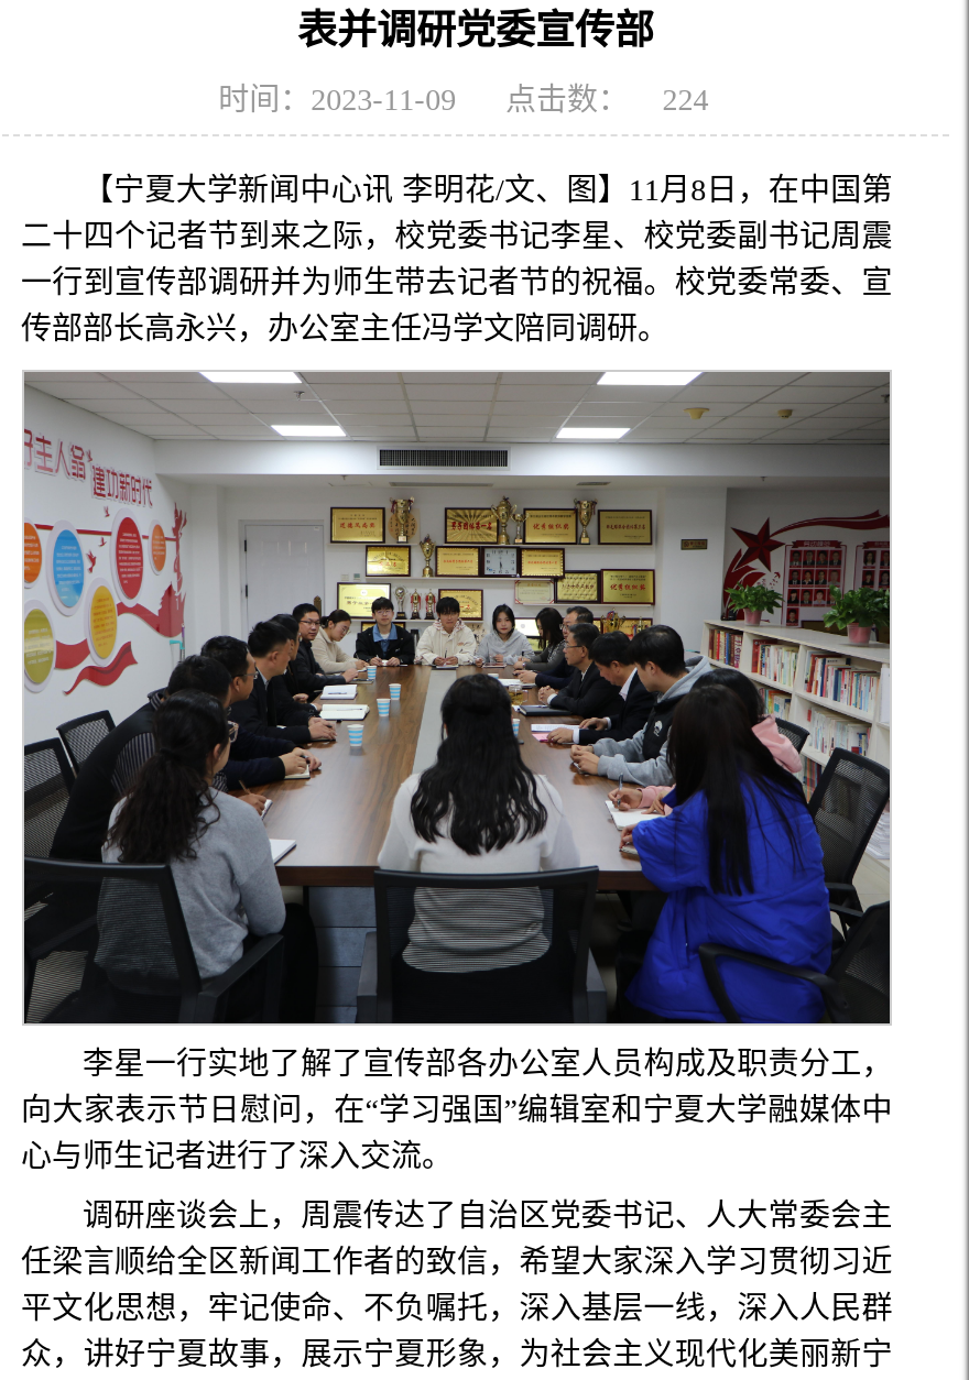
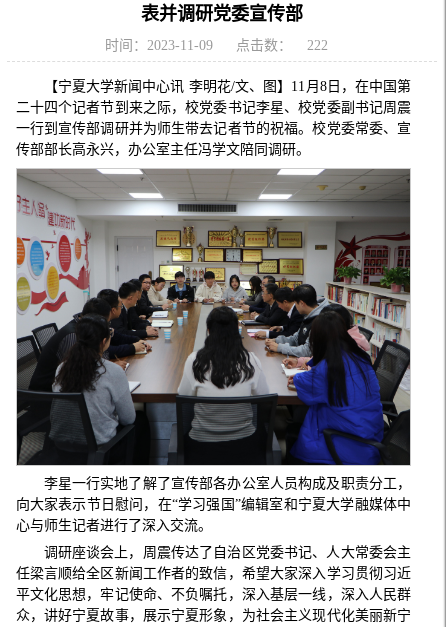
- 时间：2023-11-09 点击数： 224
+ 时间：2023-11-09 点击数： 222
